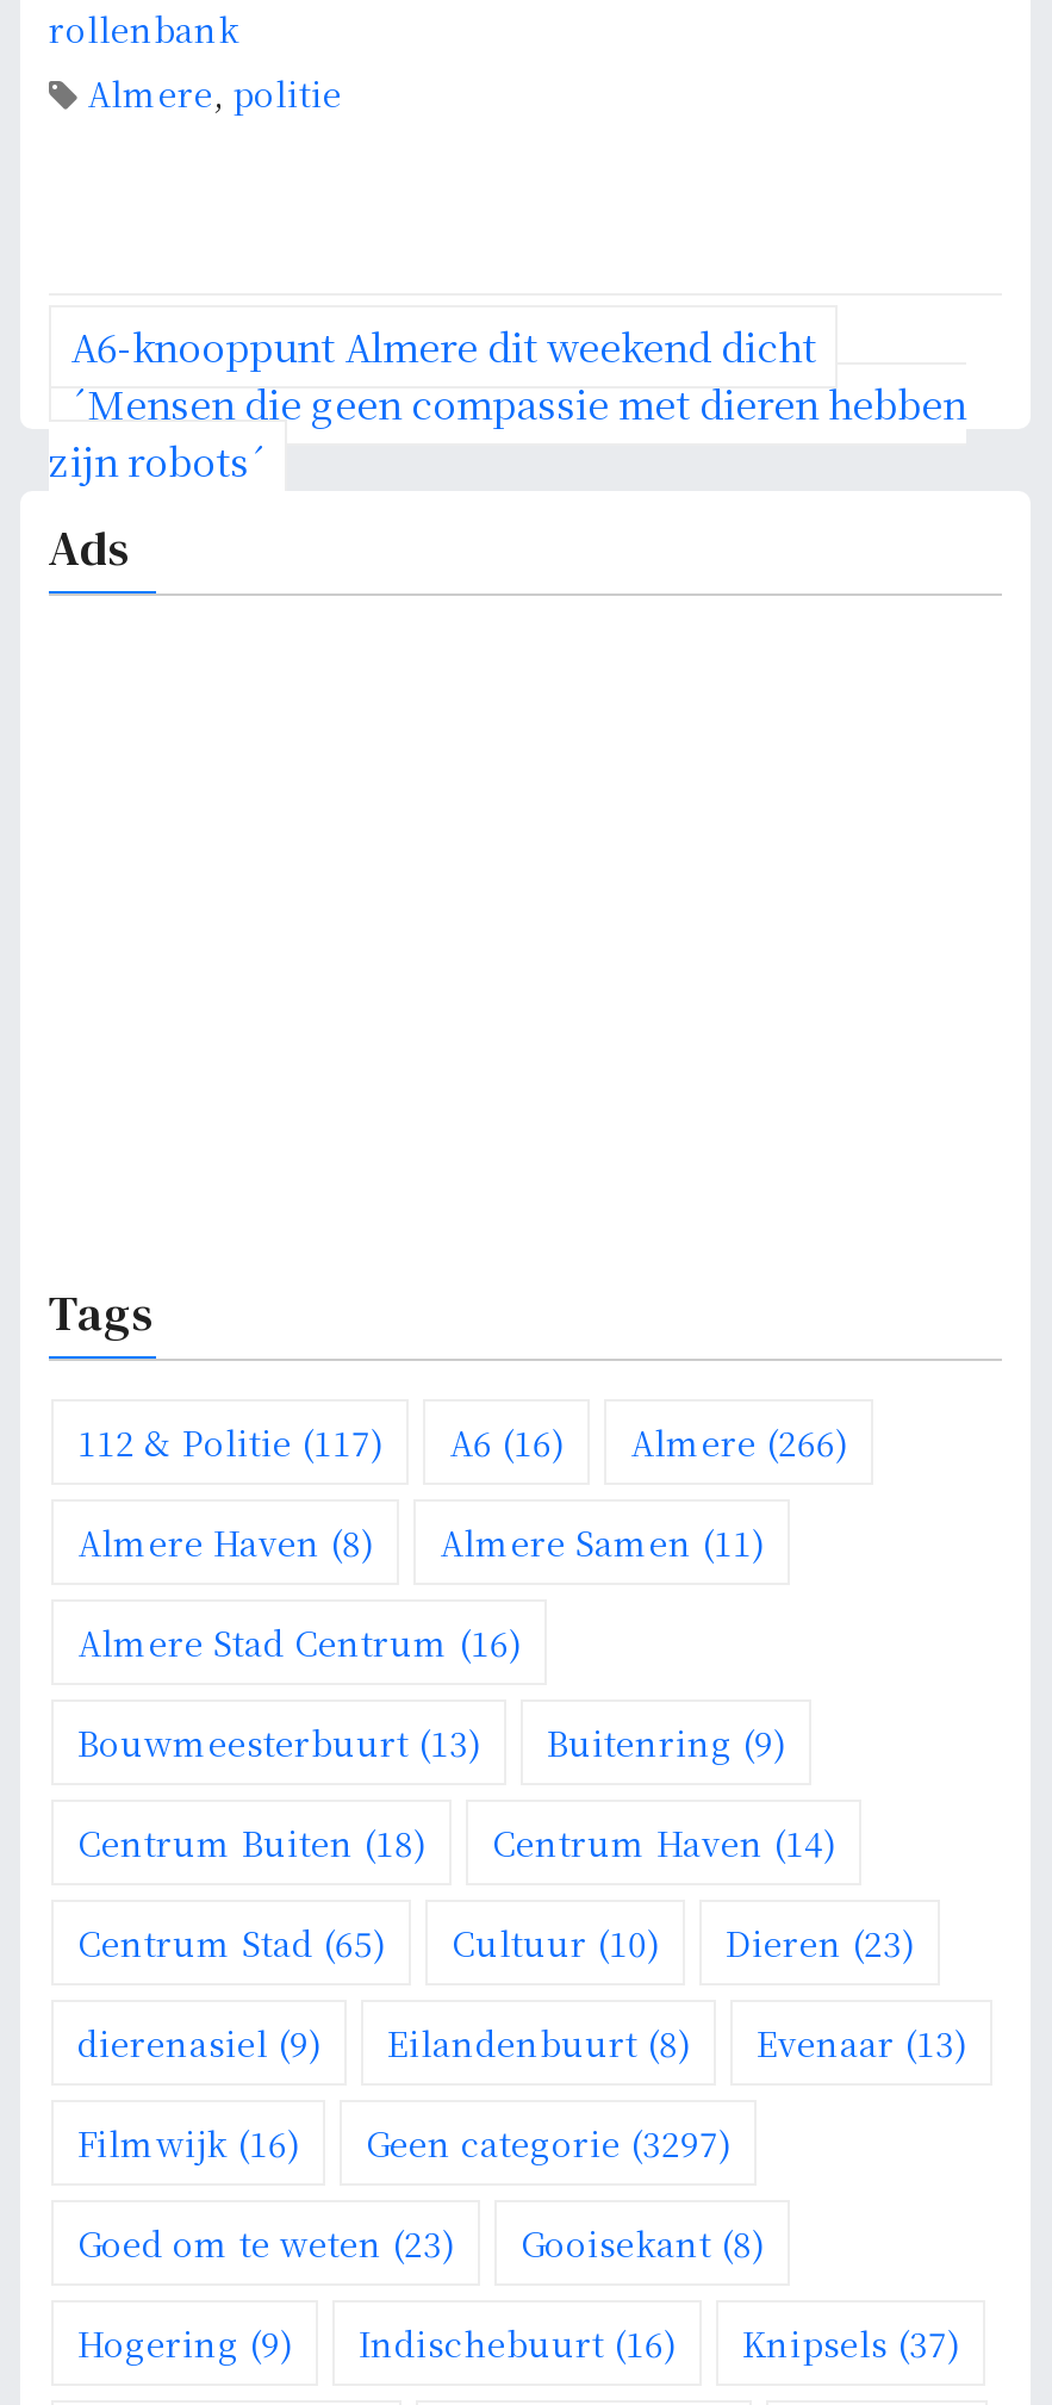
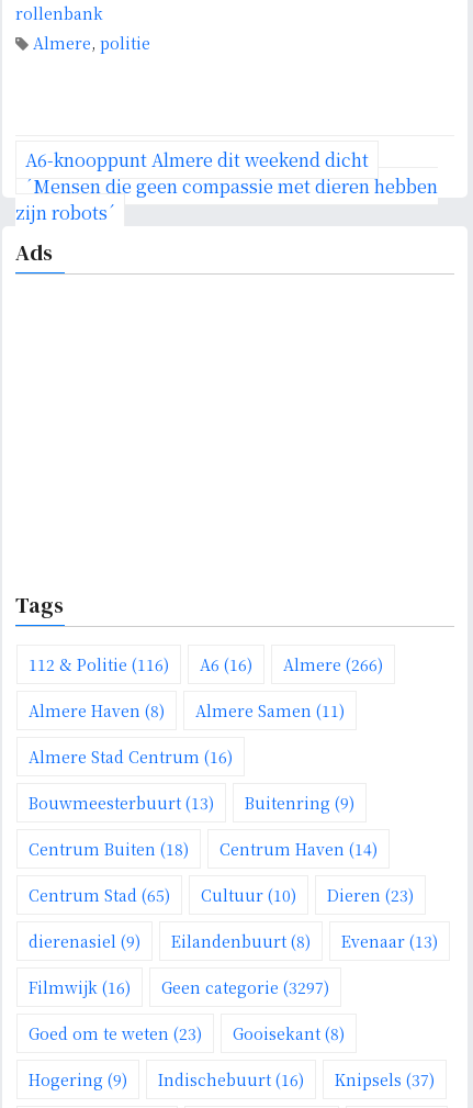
- 112 & Politie (117) A6 (16) Almere (266)
+ 112 & Politie (116) A6 (16) Almere (266)
